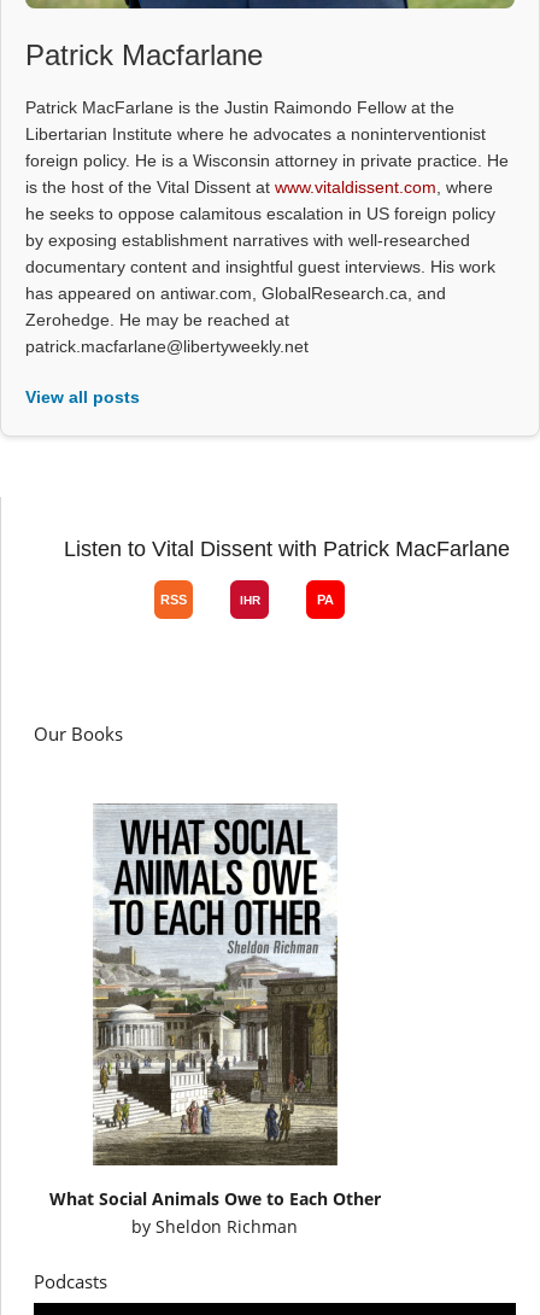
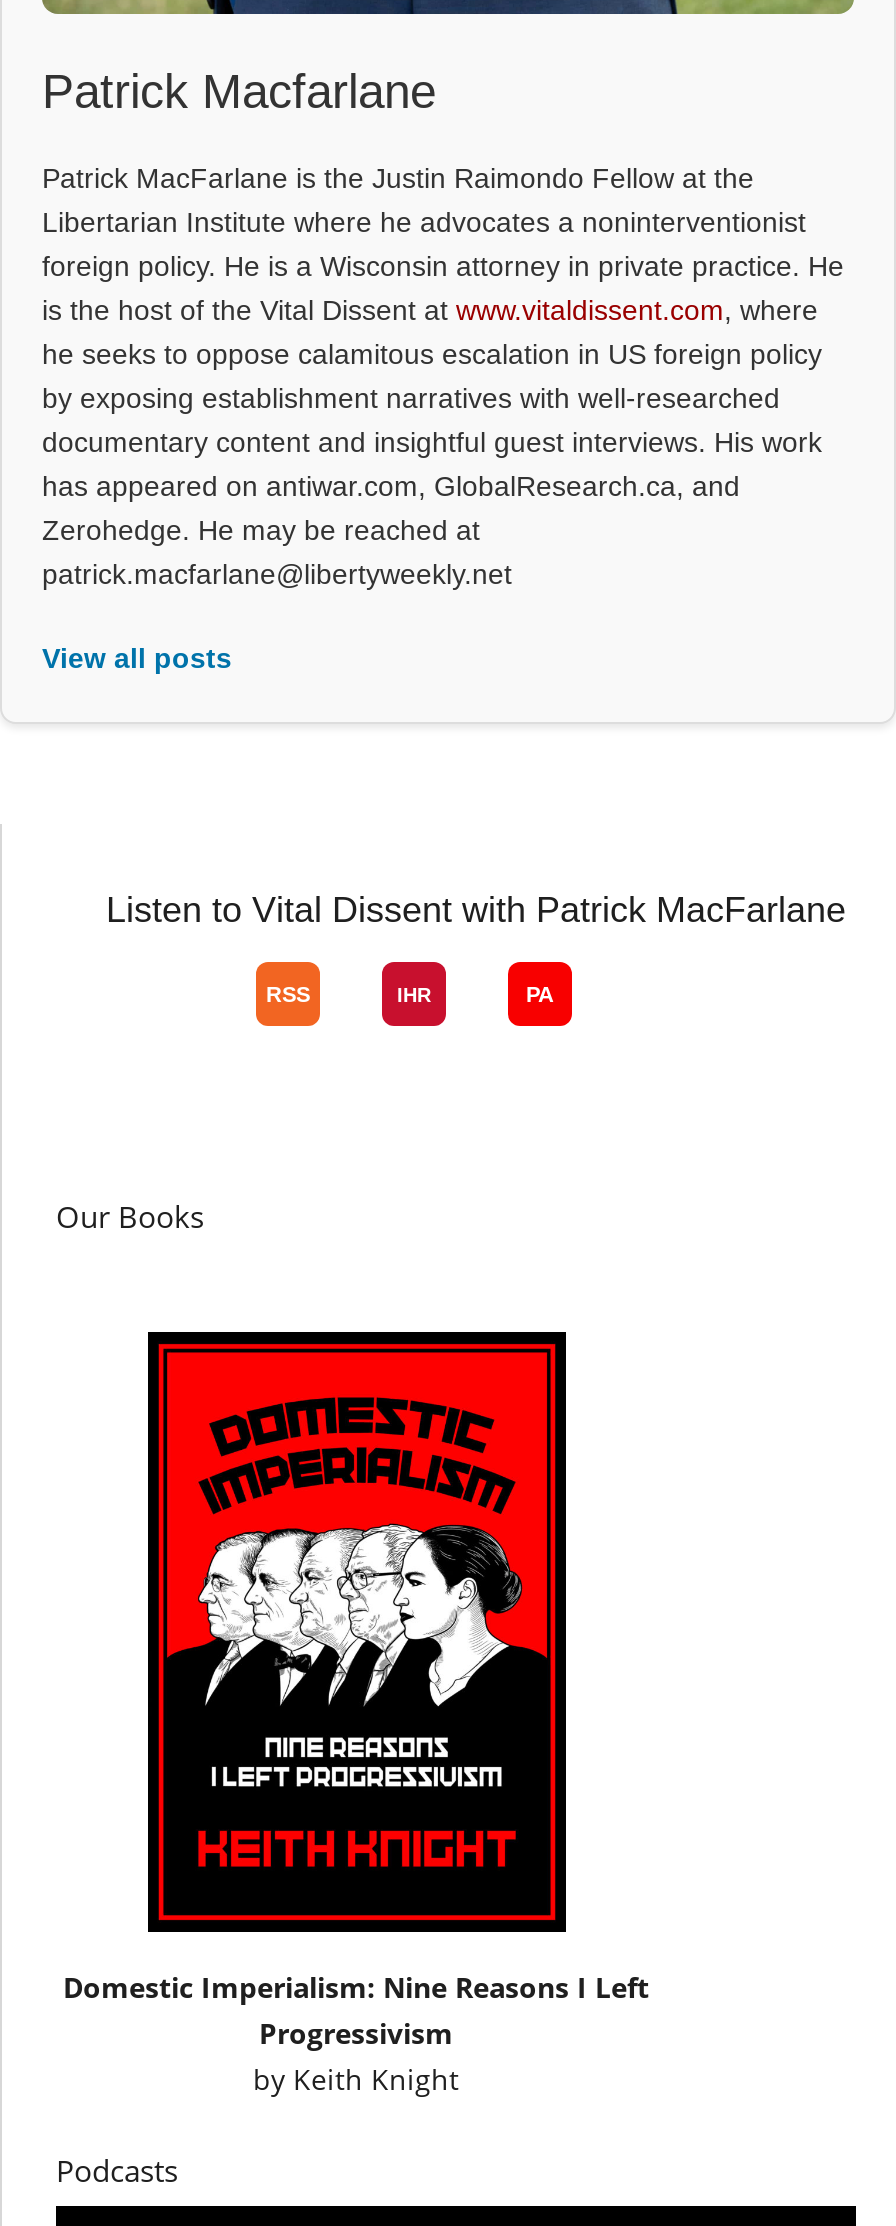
- [image]
- What Social Animals Owe to Each Other
- by Sheldon Richman
+ [image]
+ Domestic Imperialism: Nine Reasons I Left
+ Progressivism
+ by Keith Knight
